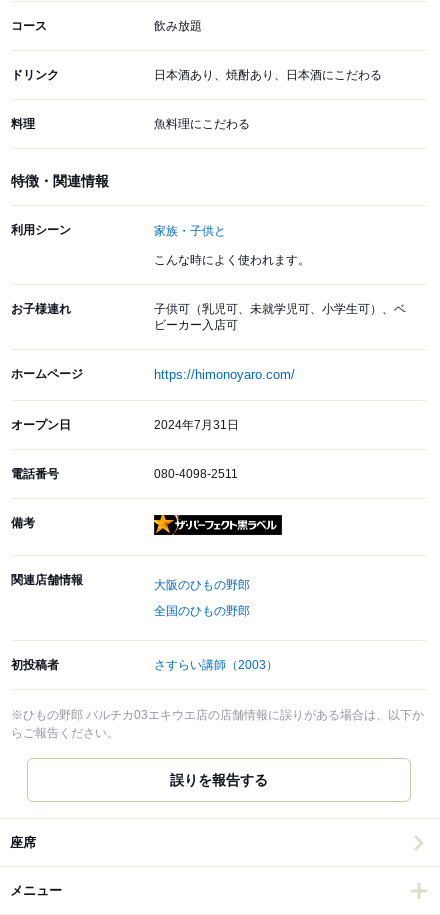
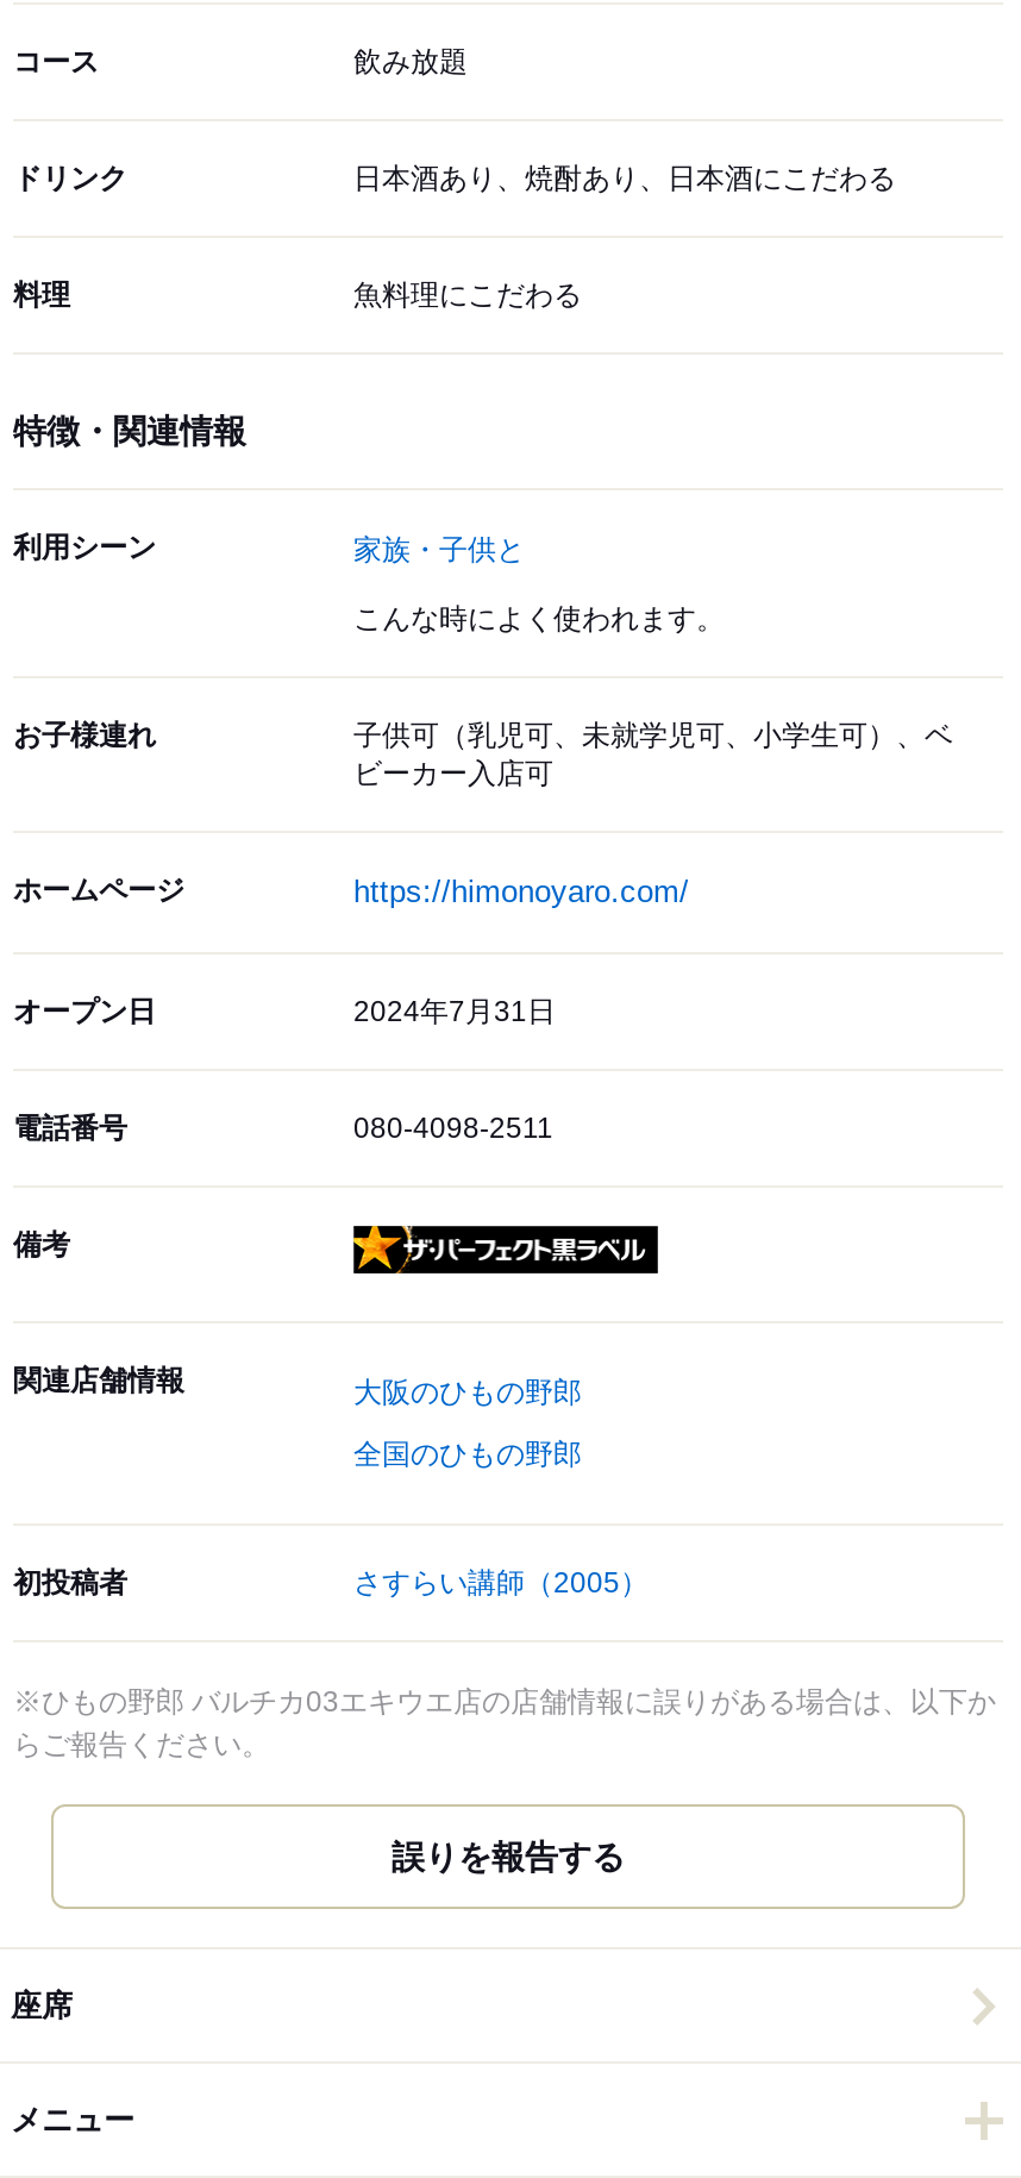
- さすらい講師（2003）
+ さすらい講師（2005）
